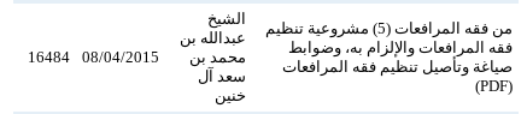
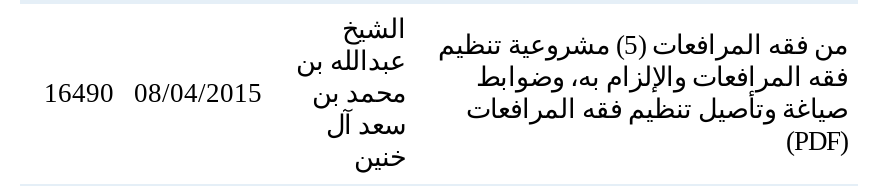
- 16484
+ 16490
